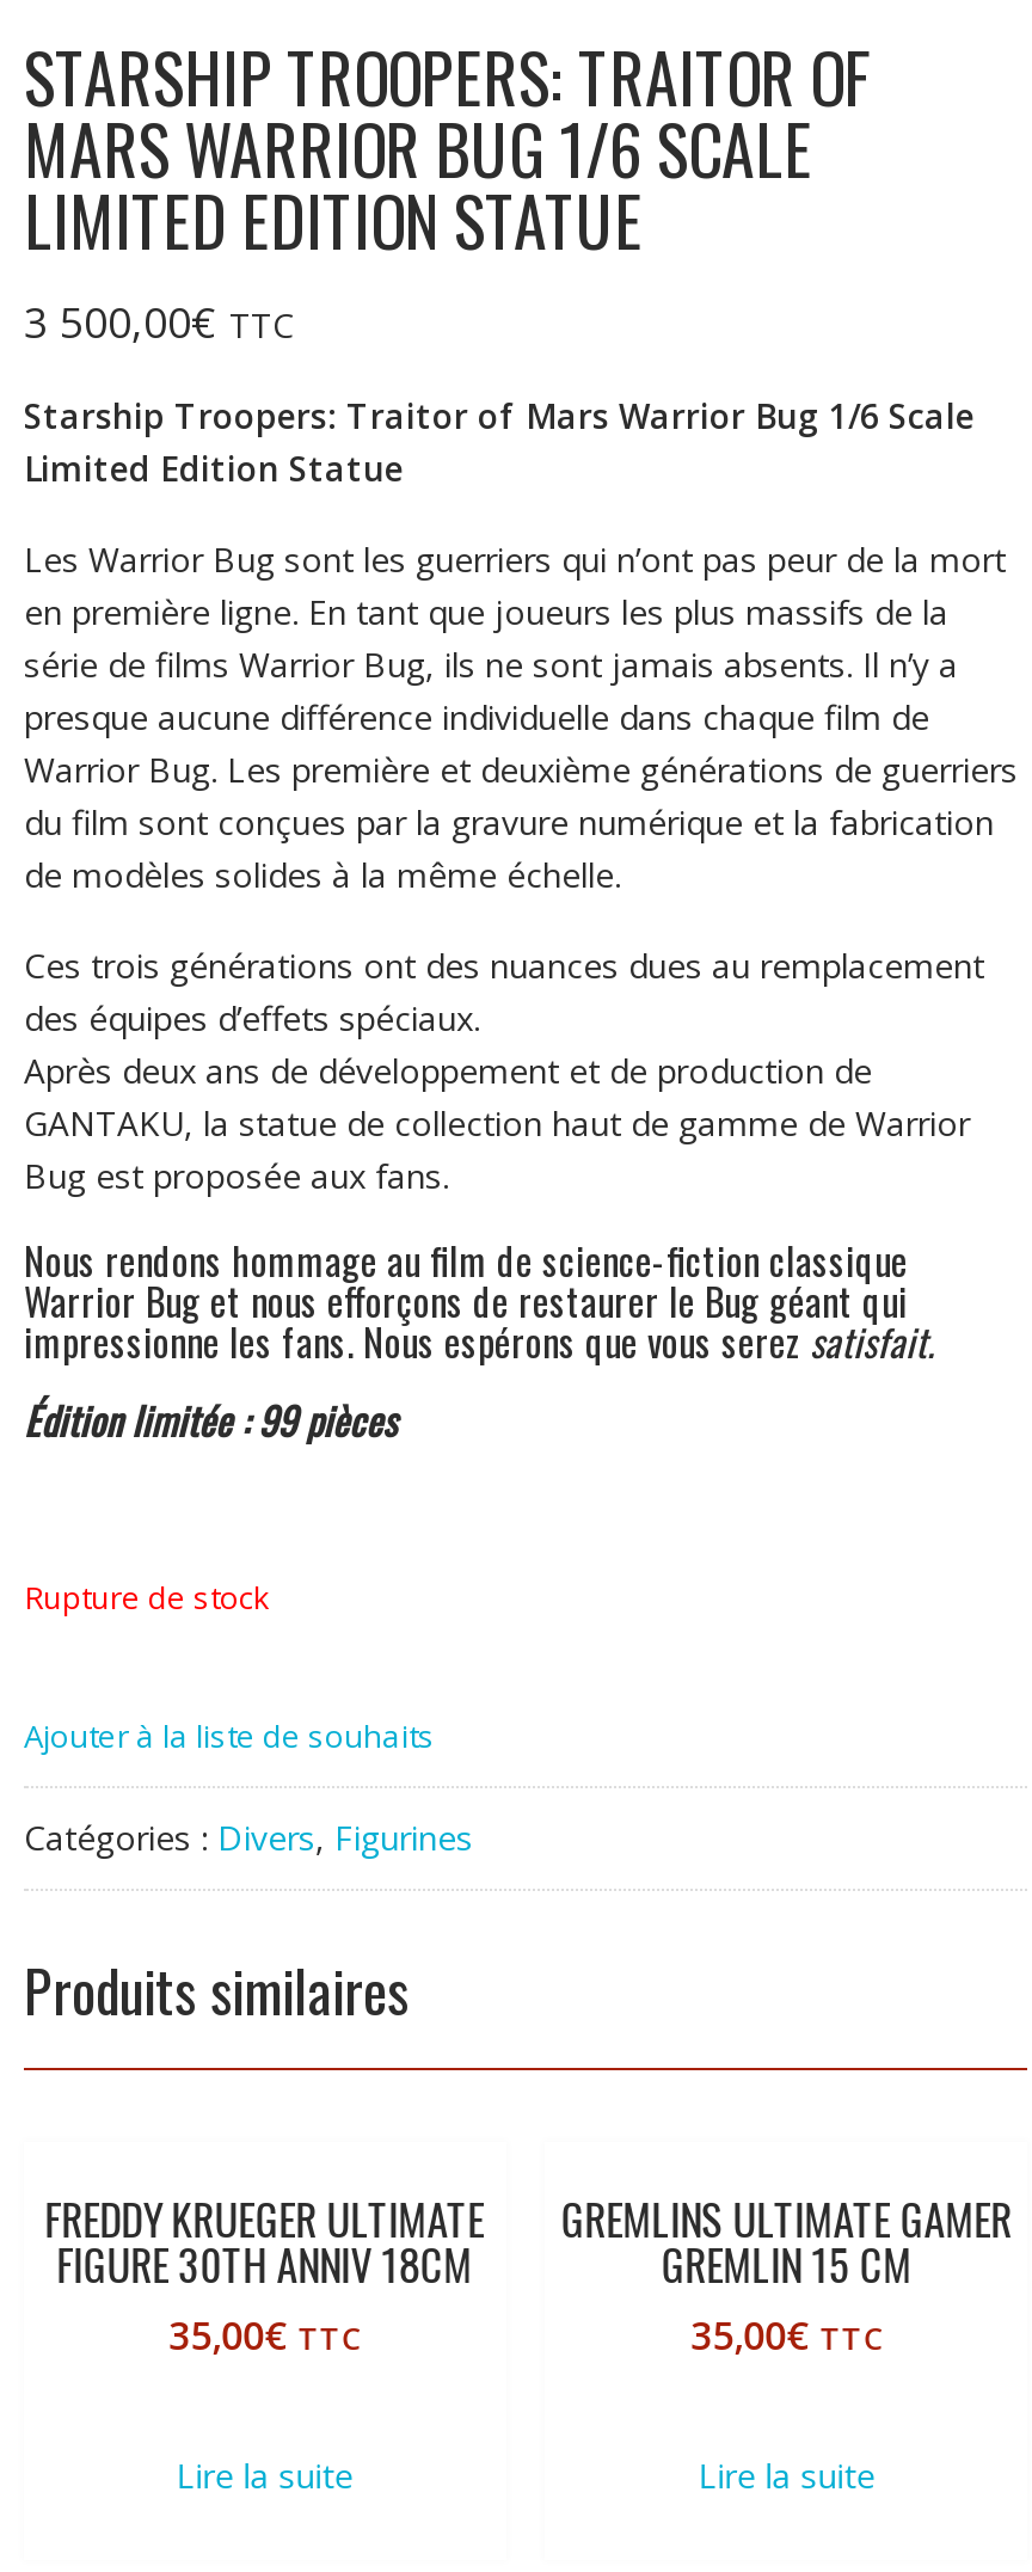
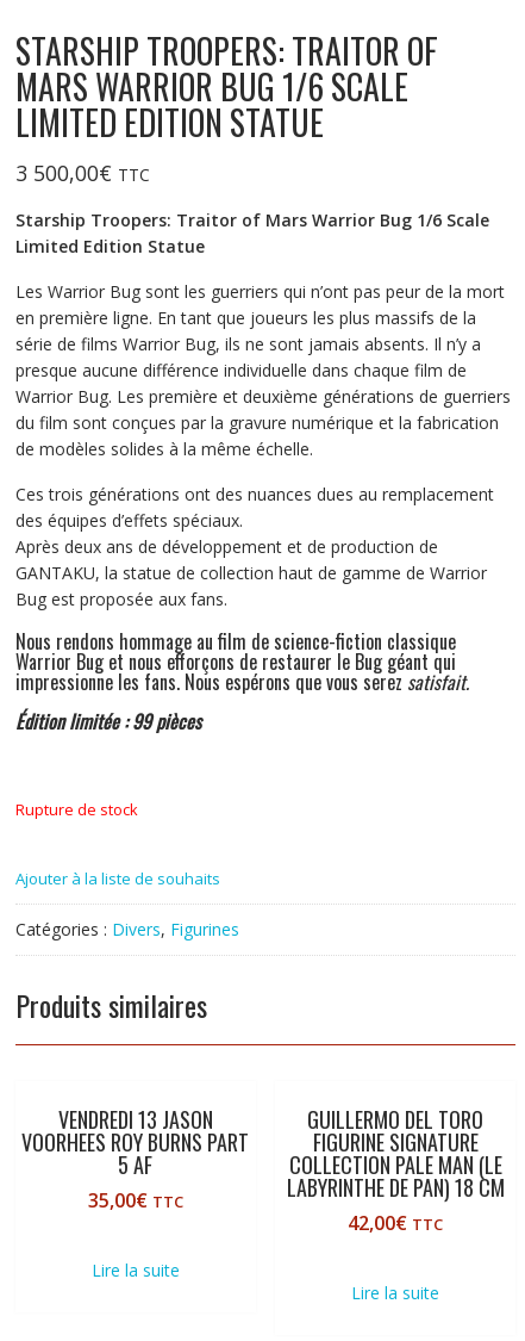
- FREDDY KRUEGER ULTIMATE
- FIGURE 30TH ANNIV 18CM
+ VENDREDI 13 JASON
+ VOORHEES ROY BURNS PART
+ 5 AF

- GREMLINS ULTIMATE GAMER
- GREMLIN 15 CM
- 35,00€ TTC
+ GUILLERMO DEL TORO
+ FIGURINE SIGNATURE
+ COLLECTION PALE MAN (LE
+ LABYRINTHE DE PAN) 18 CM
+ 42,00€ TTC
